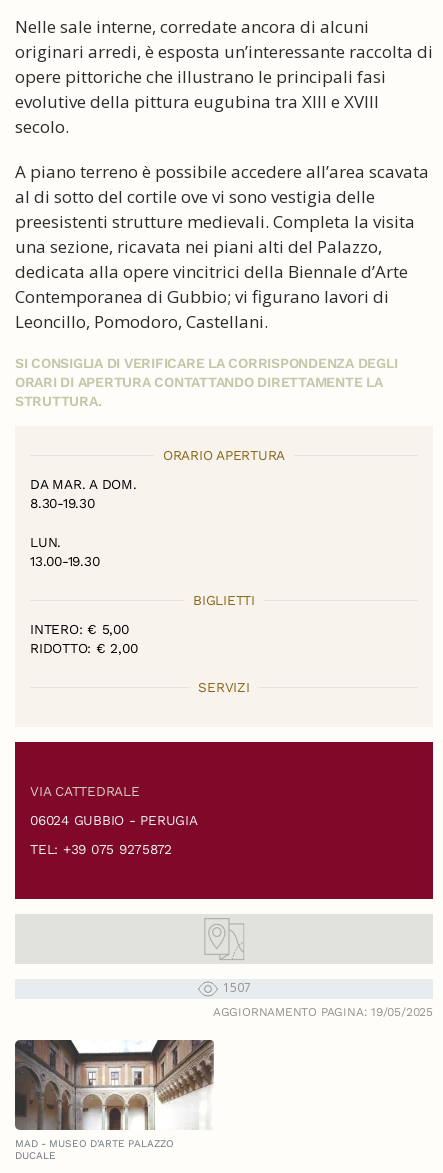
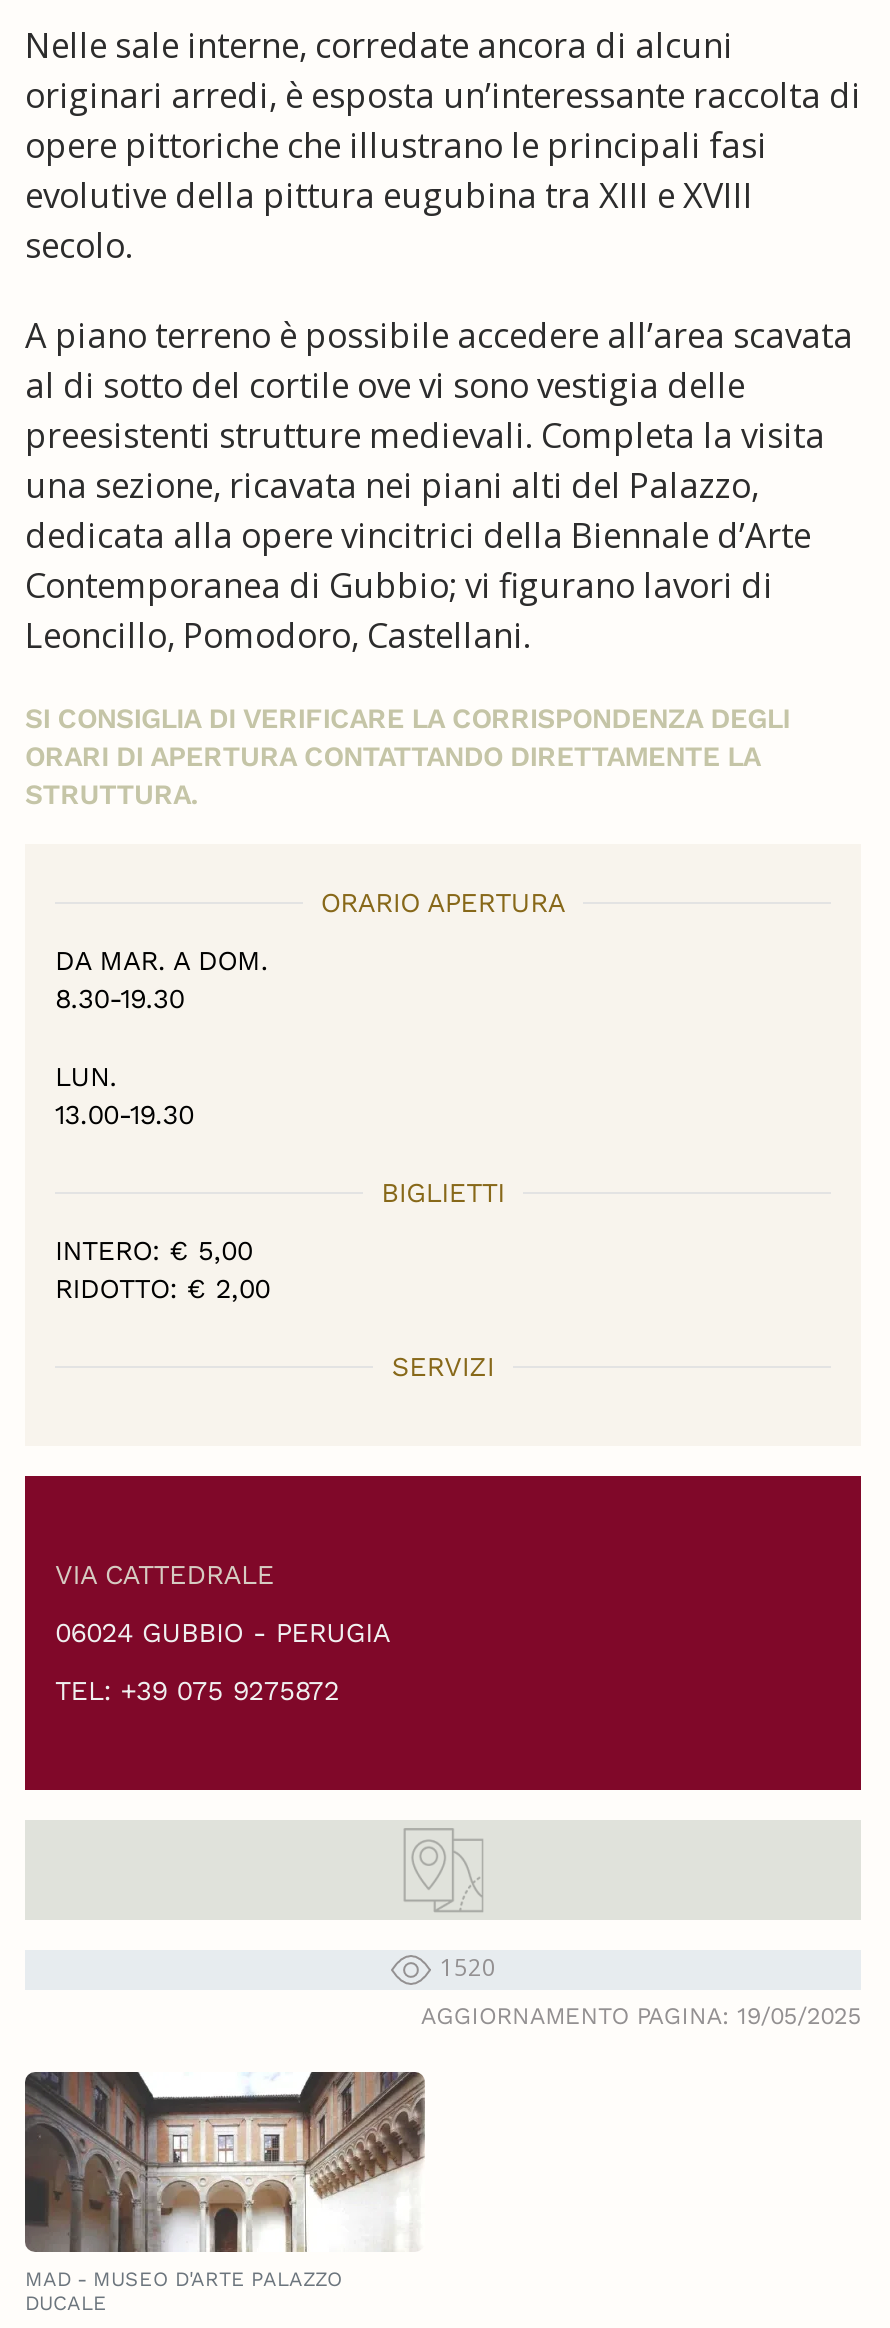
- 1507
+ 1520
